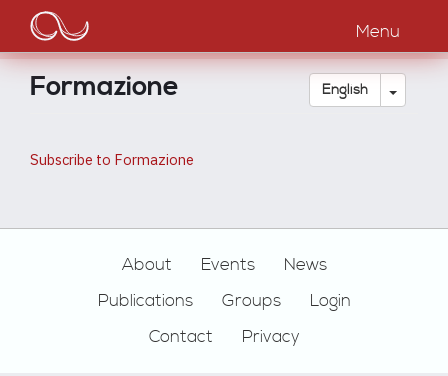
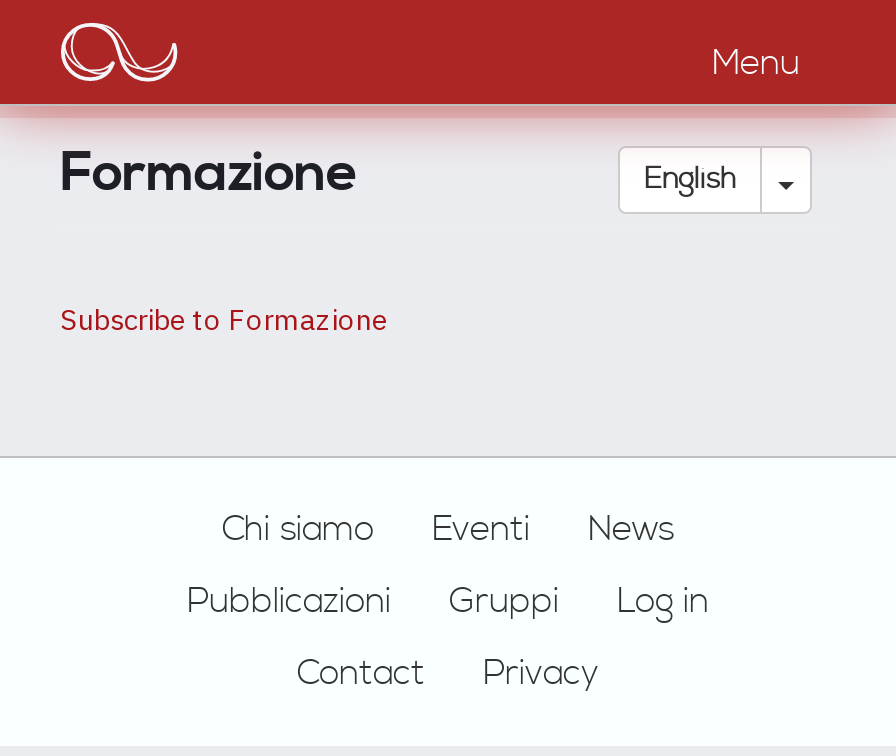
- About
- Events
+ Chi siamo
+ Eventi

- Publications
- Groups
- Login
+ Pubblicazioni
+ Gruppi
+ Log in
